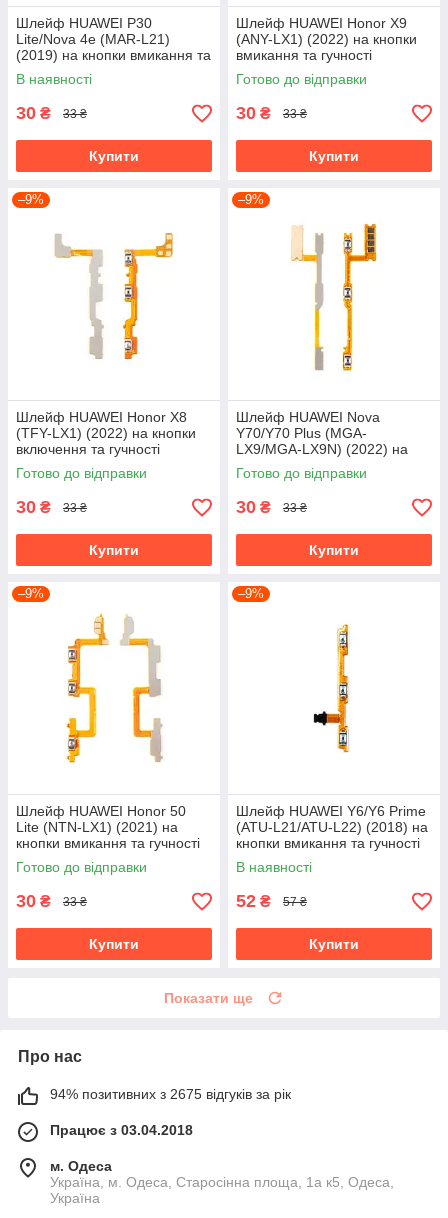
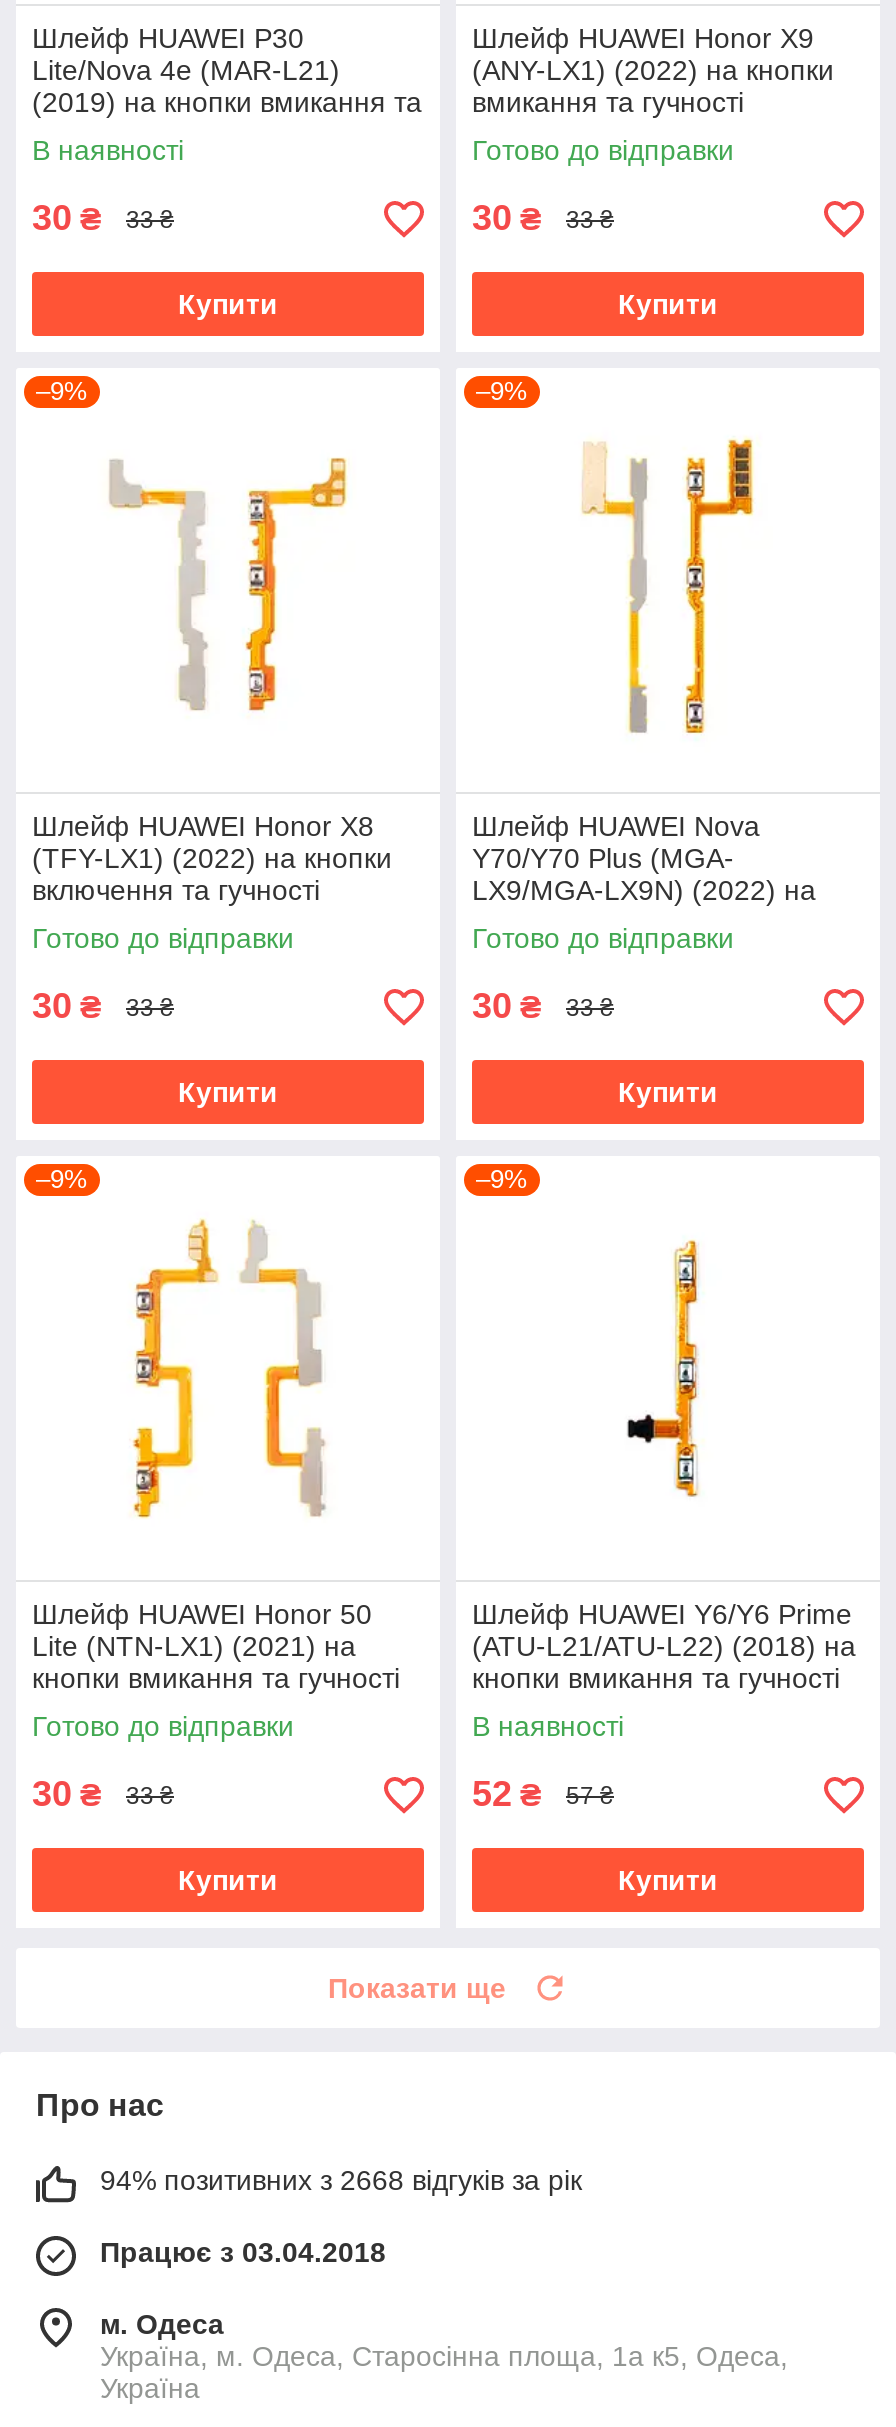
- 94% позитивних з 2675 відгуків за рік
+ 94% позитивних з 2668 відгуків за рік
